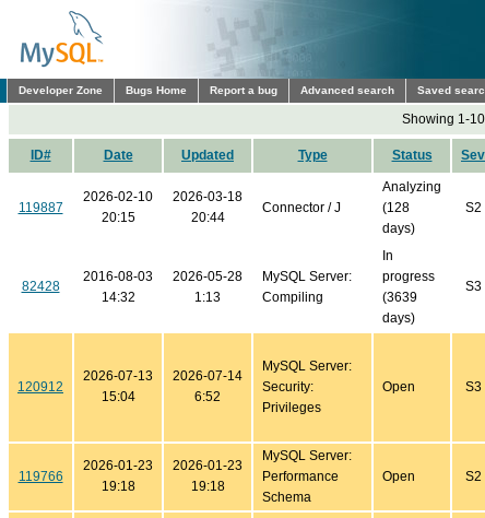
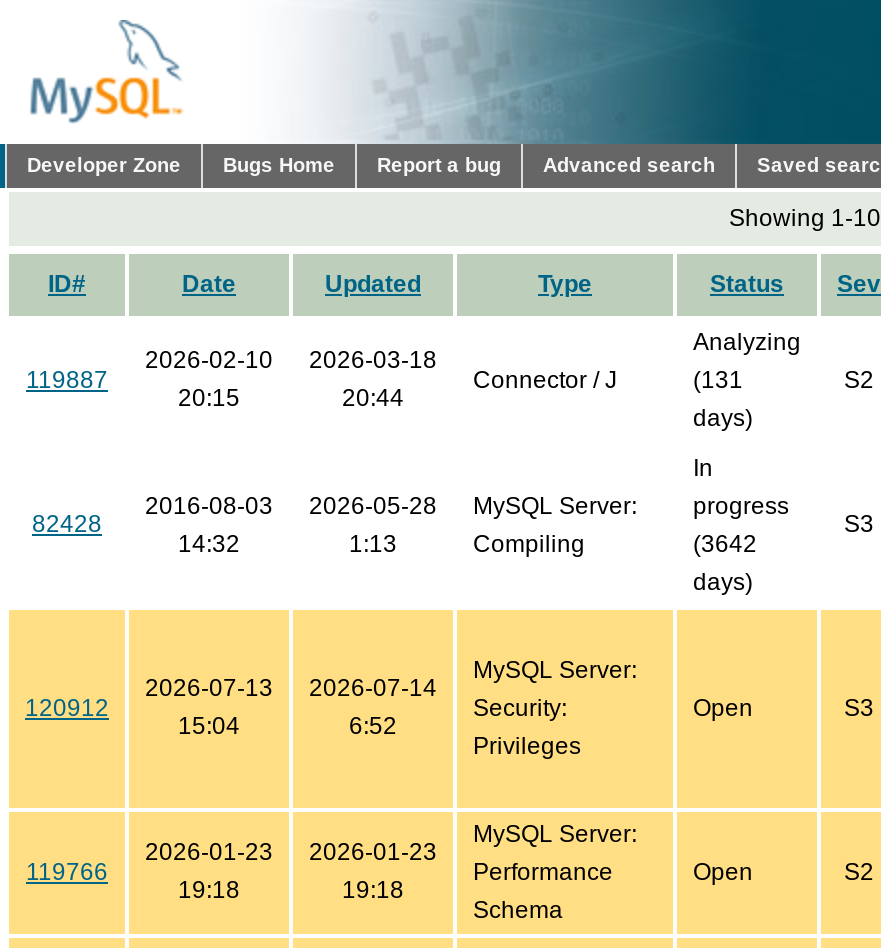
- (128
+ (131

- (3639
+ (3642
